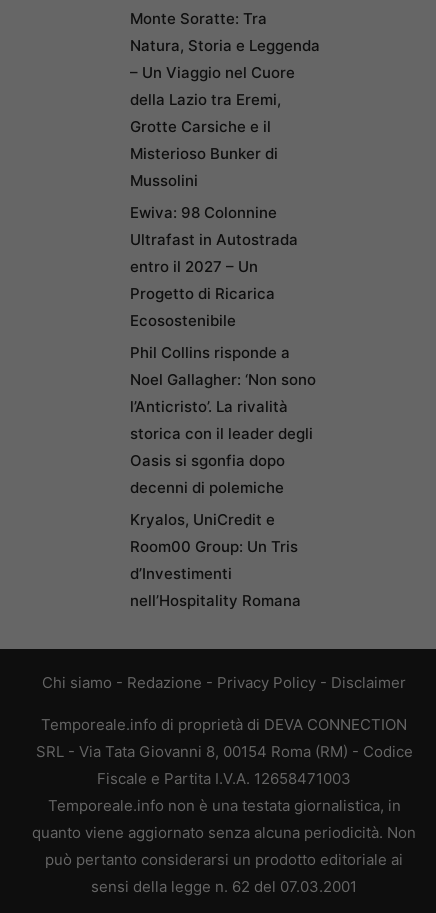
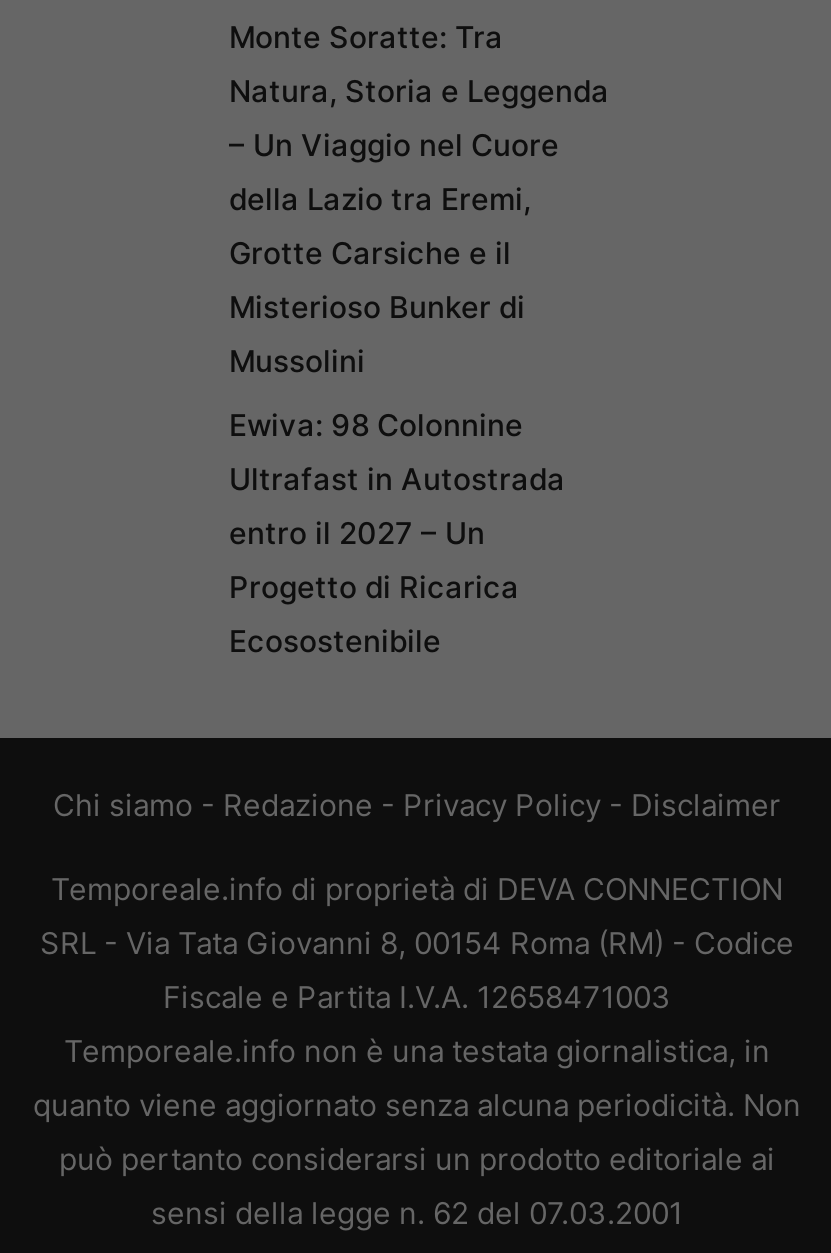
- Phil Collins risponde a
- Noel Gallagher: ‘Non sono
- l’Anticristo’. La rivalità
- storica con il leader degli
- Oasis si sgonfia dopo
- decenni di polemiche
- Kryalos, UniCredit e
- Room00 Group: Un Tris
- d’Investimenti
- nell’Hospitality Romana
